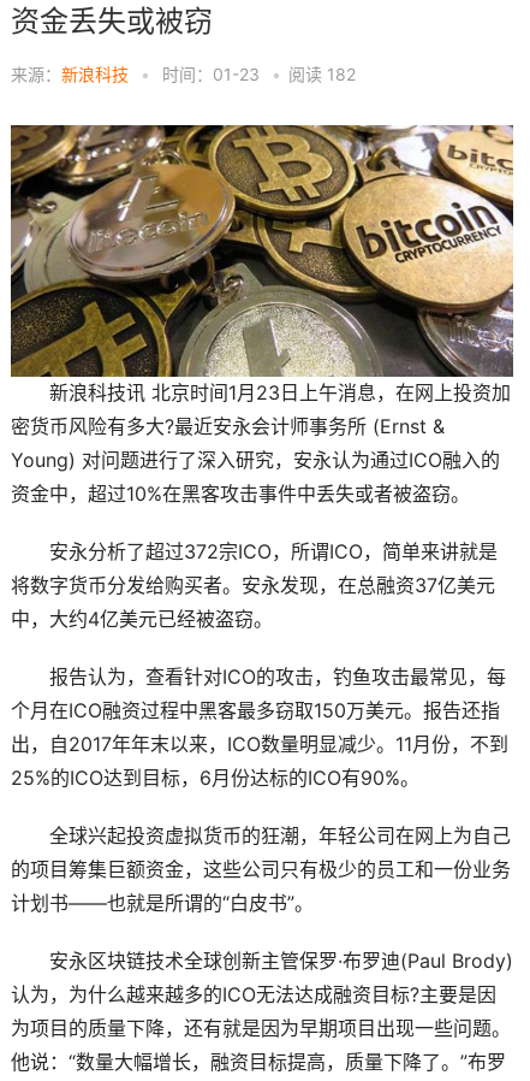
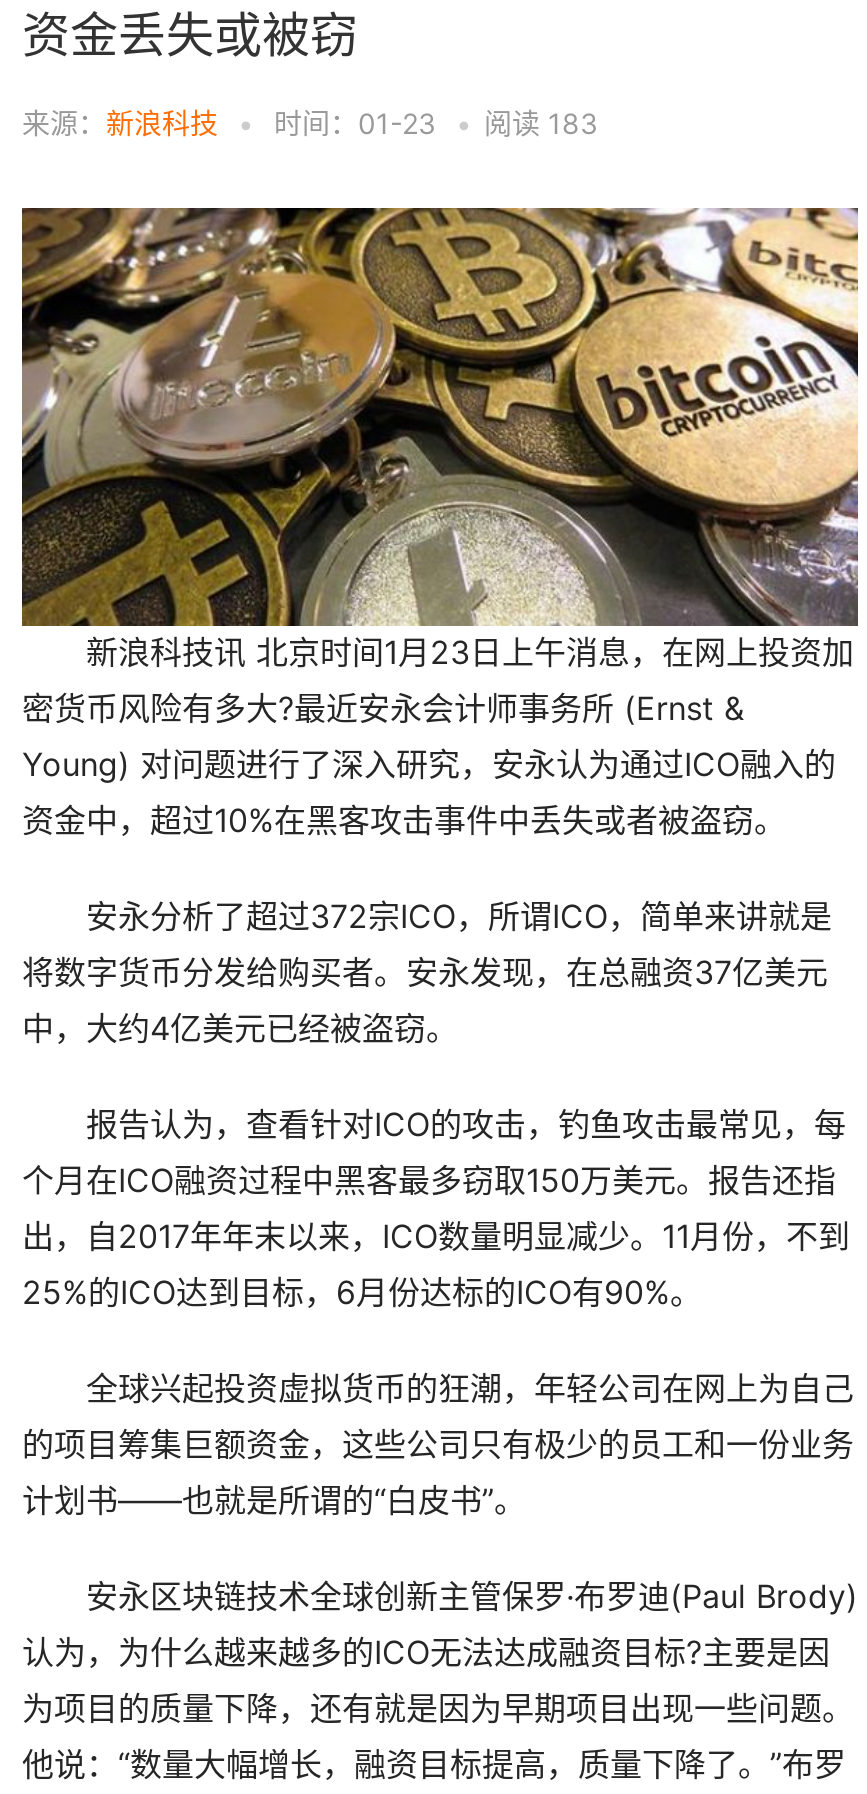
- 来源：新浪科技 • 时间：01-23 • 阅读182
+ 来源：新浪科技 • 时间：01-23 • 阅读183
